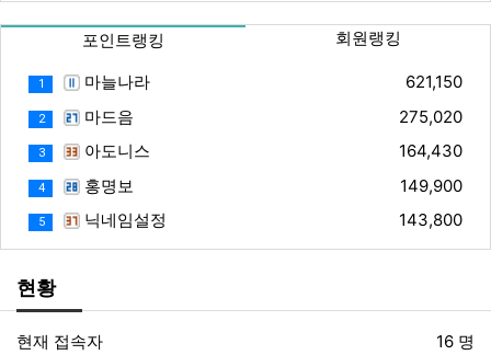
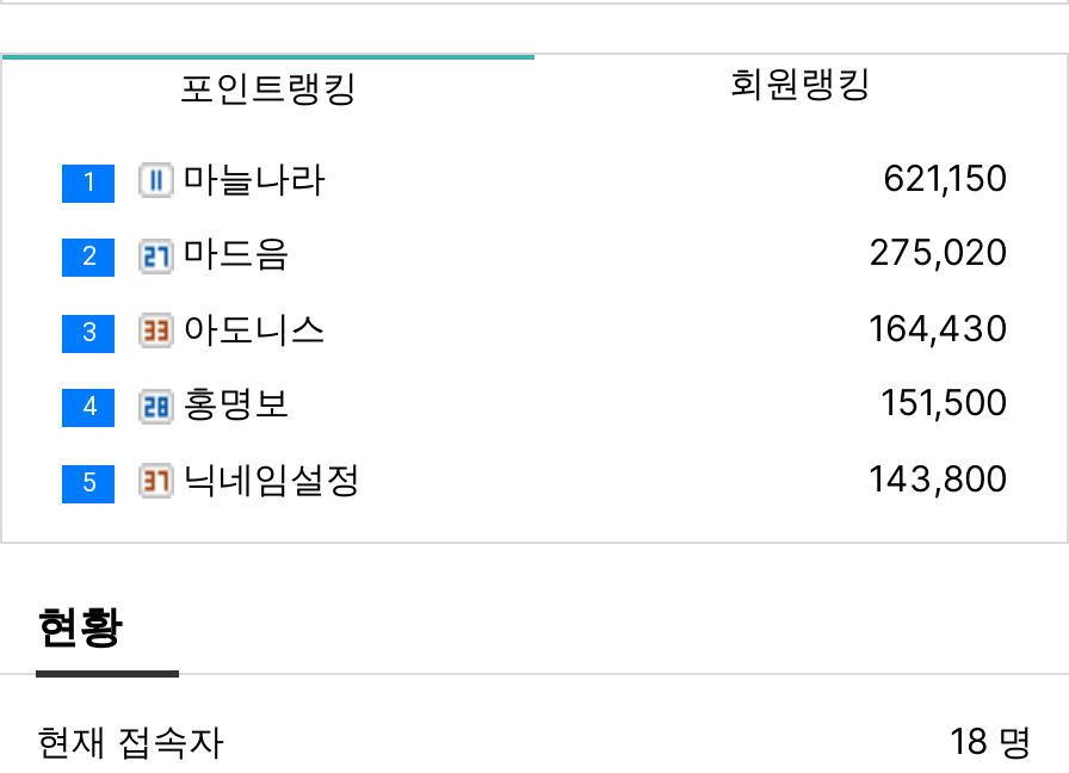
- 149,900
+ 151,500

- 16 명
+ 18 명
